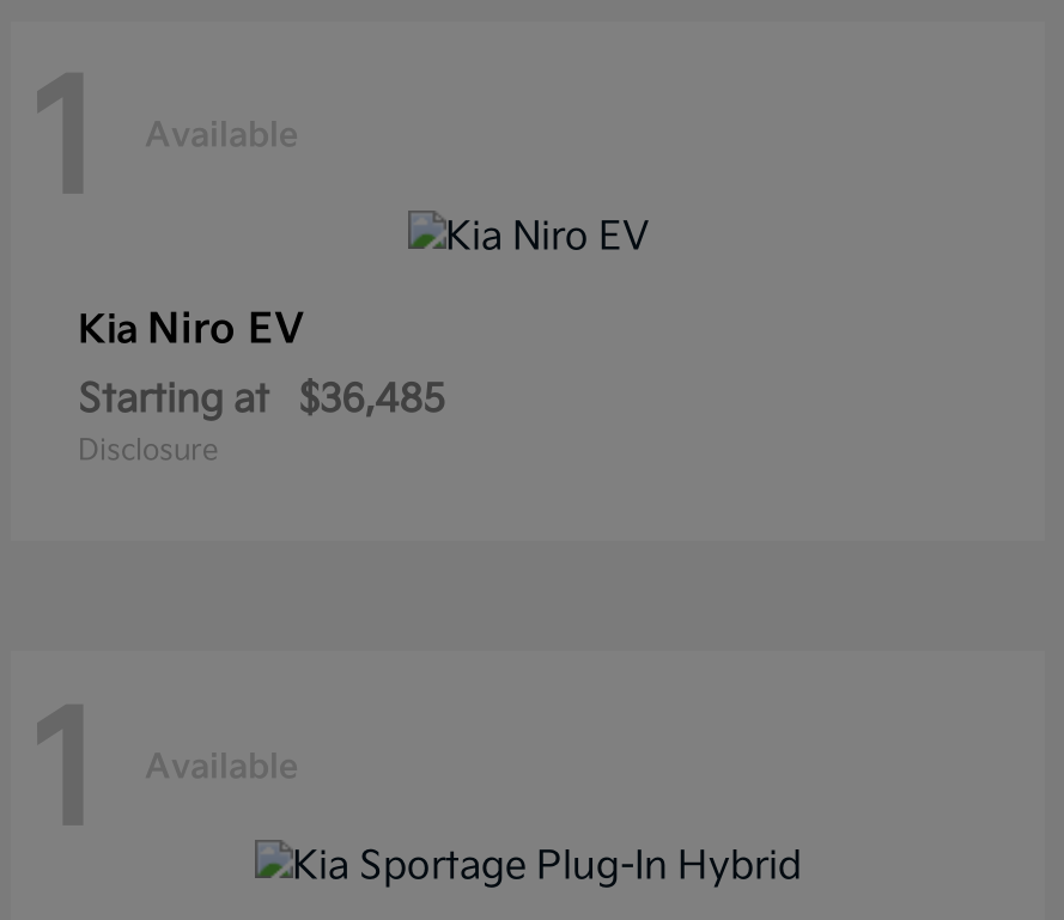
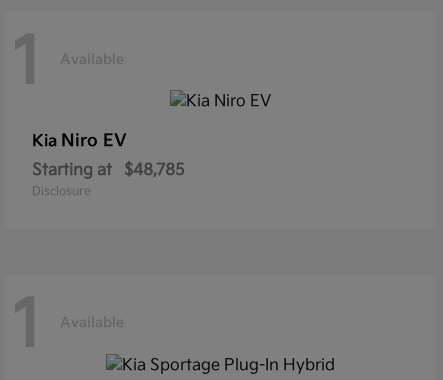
- Starting at $36,485
+ Starting at $48,785
